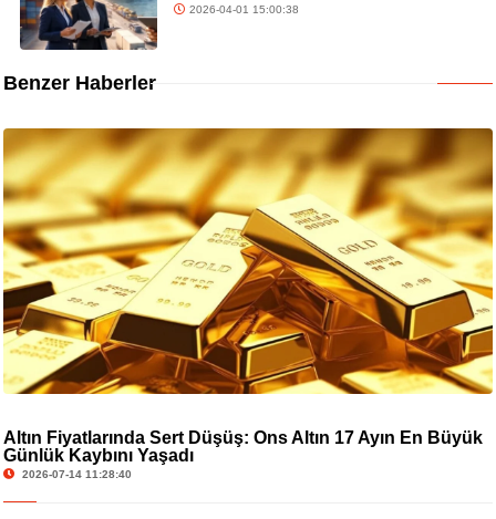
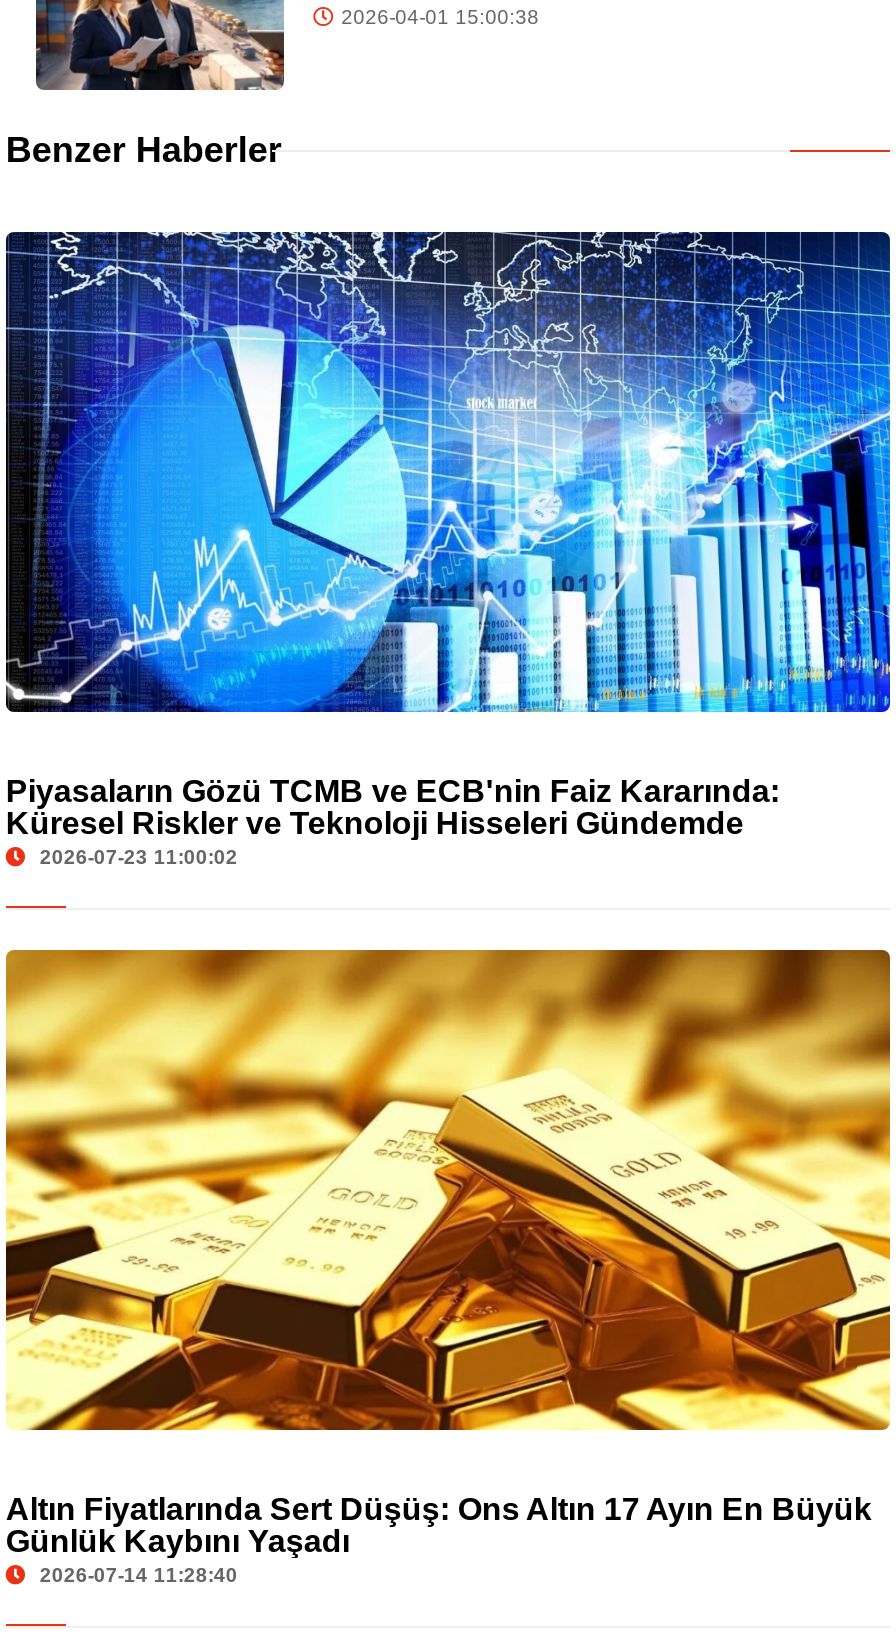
+ [image]
+ Piyasaların Gözü TCMB ve ECB'nin Faiz Kararında:
+ Küresel Riskler ve Teknoloji Hisseleri Gündemde
+ 2026-07-23 11:00:02
